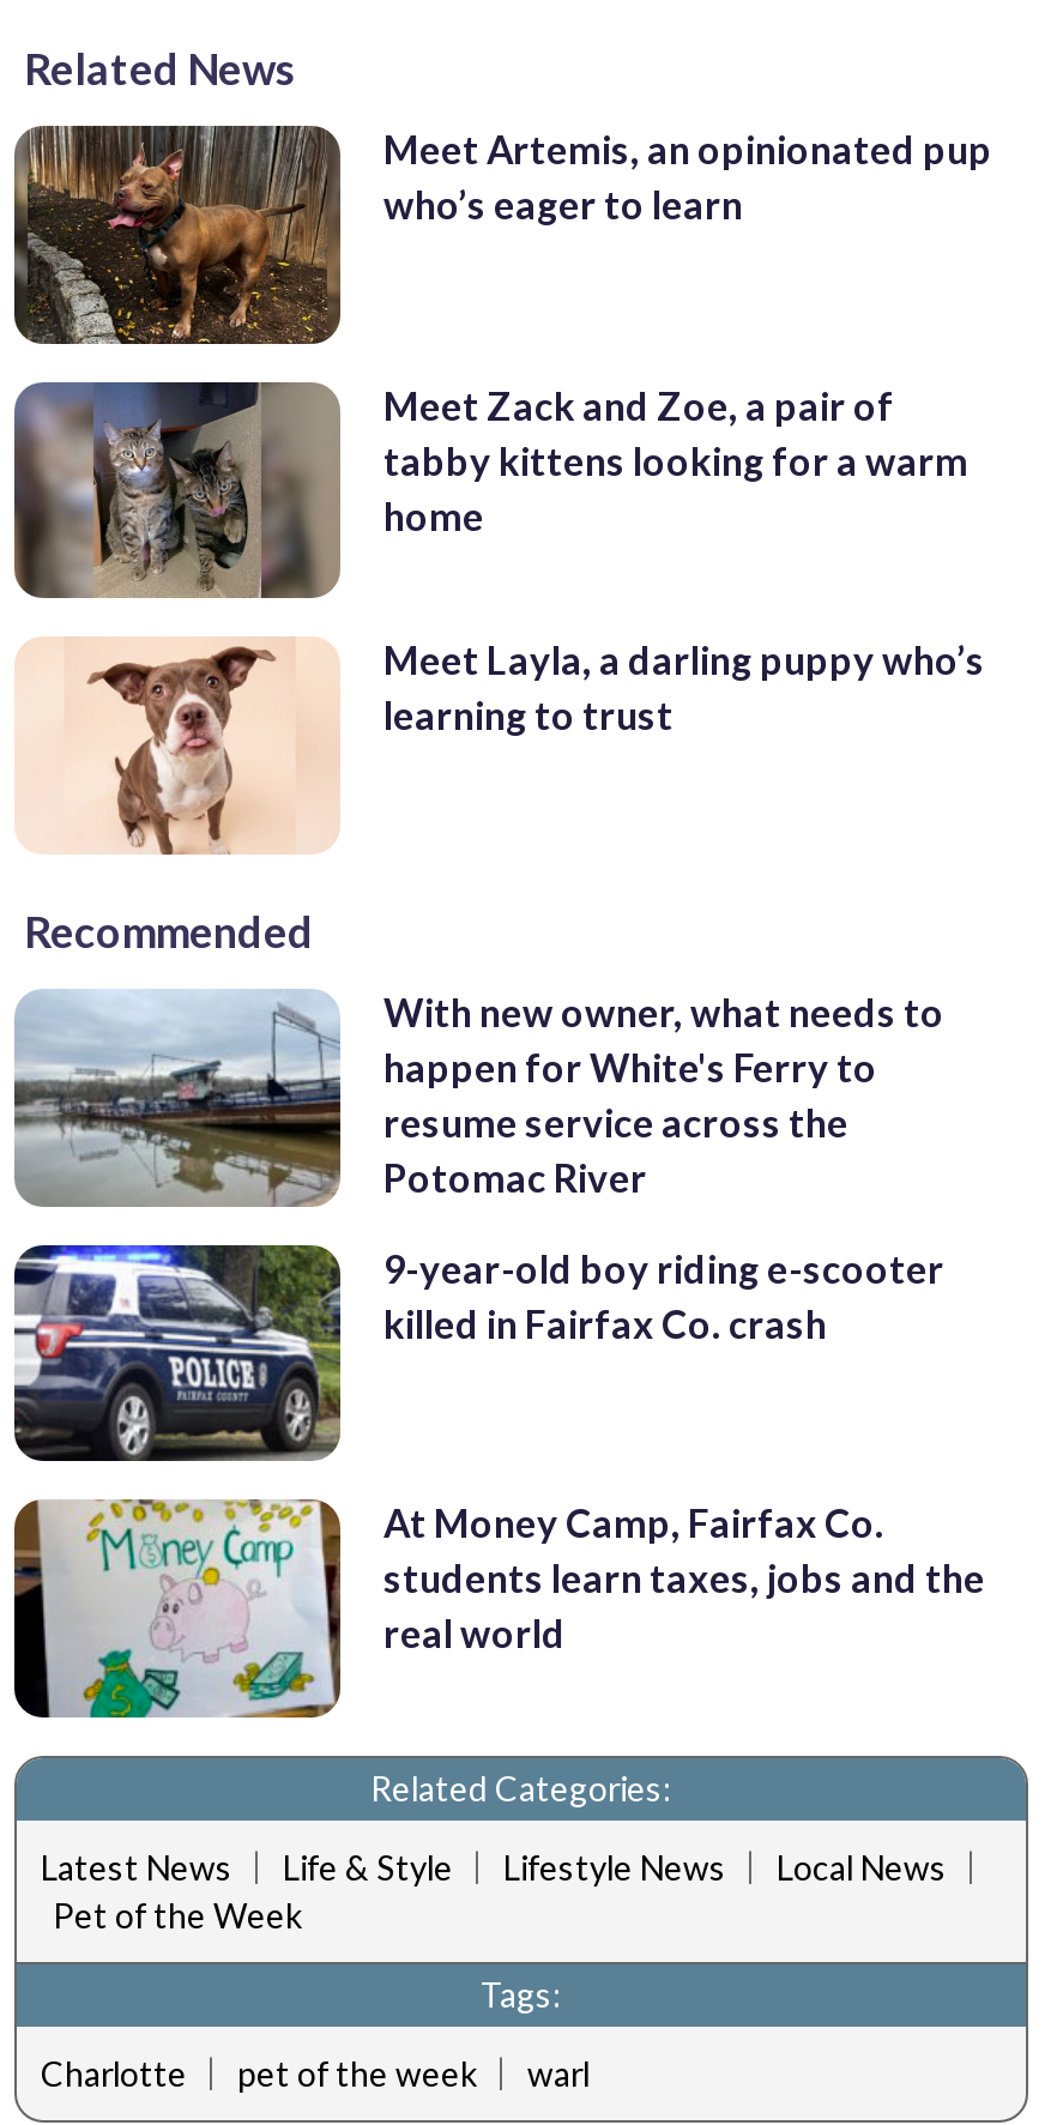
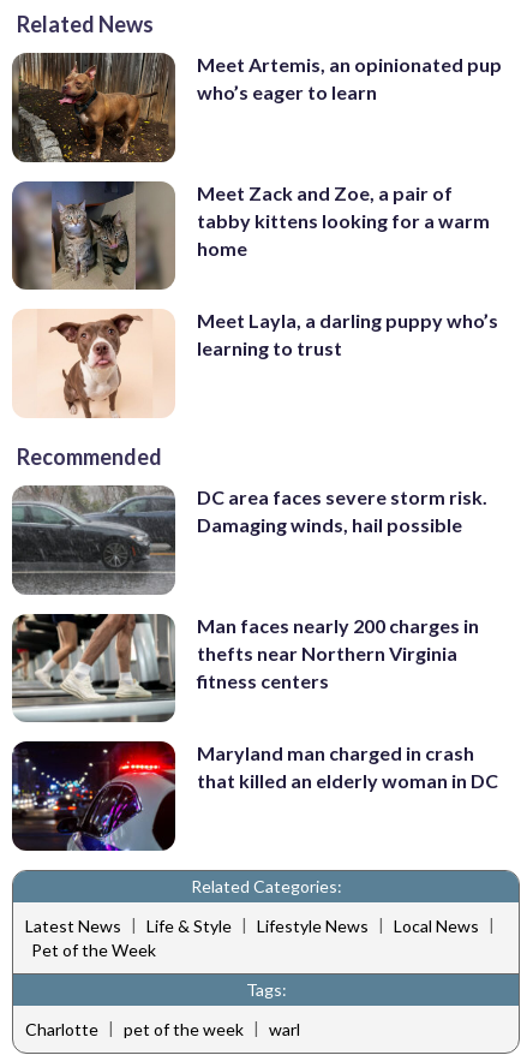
- [image]
- With new owner, what needs to
- happen for White's Ferry to
- resume service across the
- Potomac River
+ [image]
+ DC area faces severe storm risk.
+ Damaging winds, hail possible

- [image]
- 9-year-old boy riding e-scooter
- killed in Fairfax Co. crash
+ [image]
+ Man faces nearly 200 charges in
+ thefts near Northern Virginia
+ fitness centers

- [image]
- At Money Camp, Fairfax Co.
- students learn taxes, jobs and the
- real world
+ [image]
+ Maryland man charged in crash
+ that killed an elderly woman in DC
